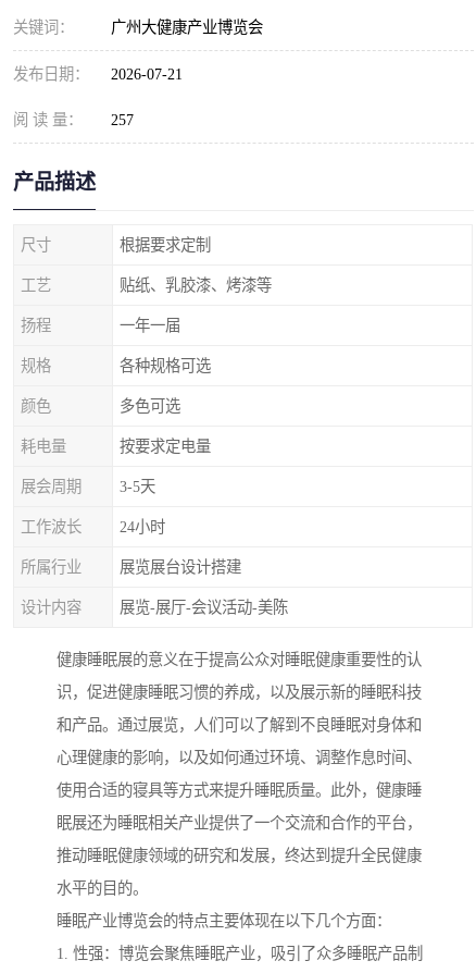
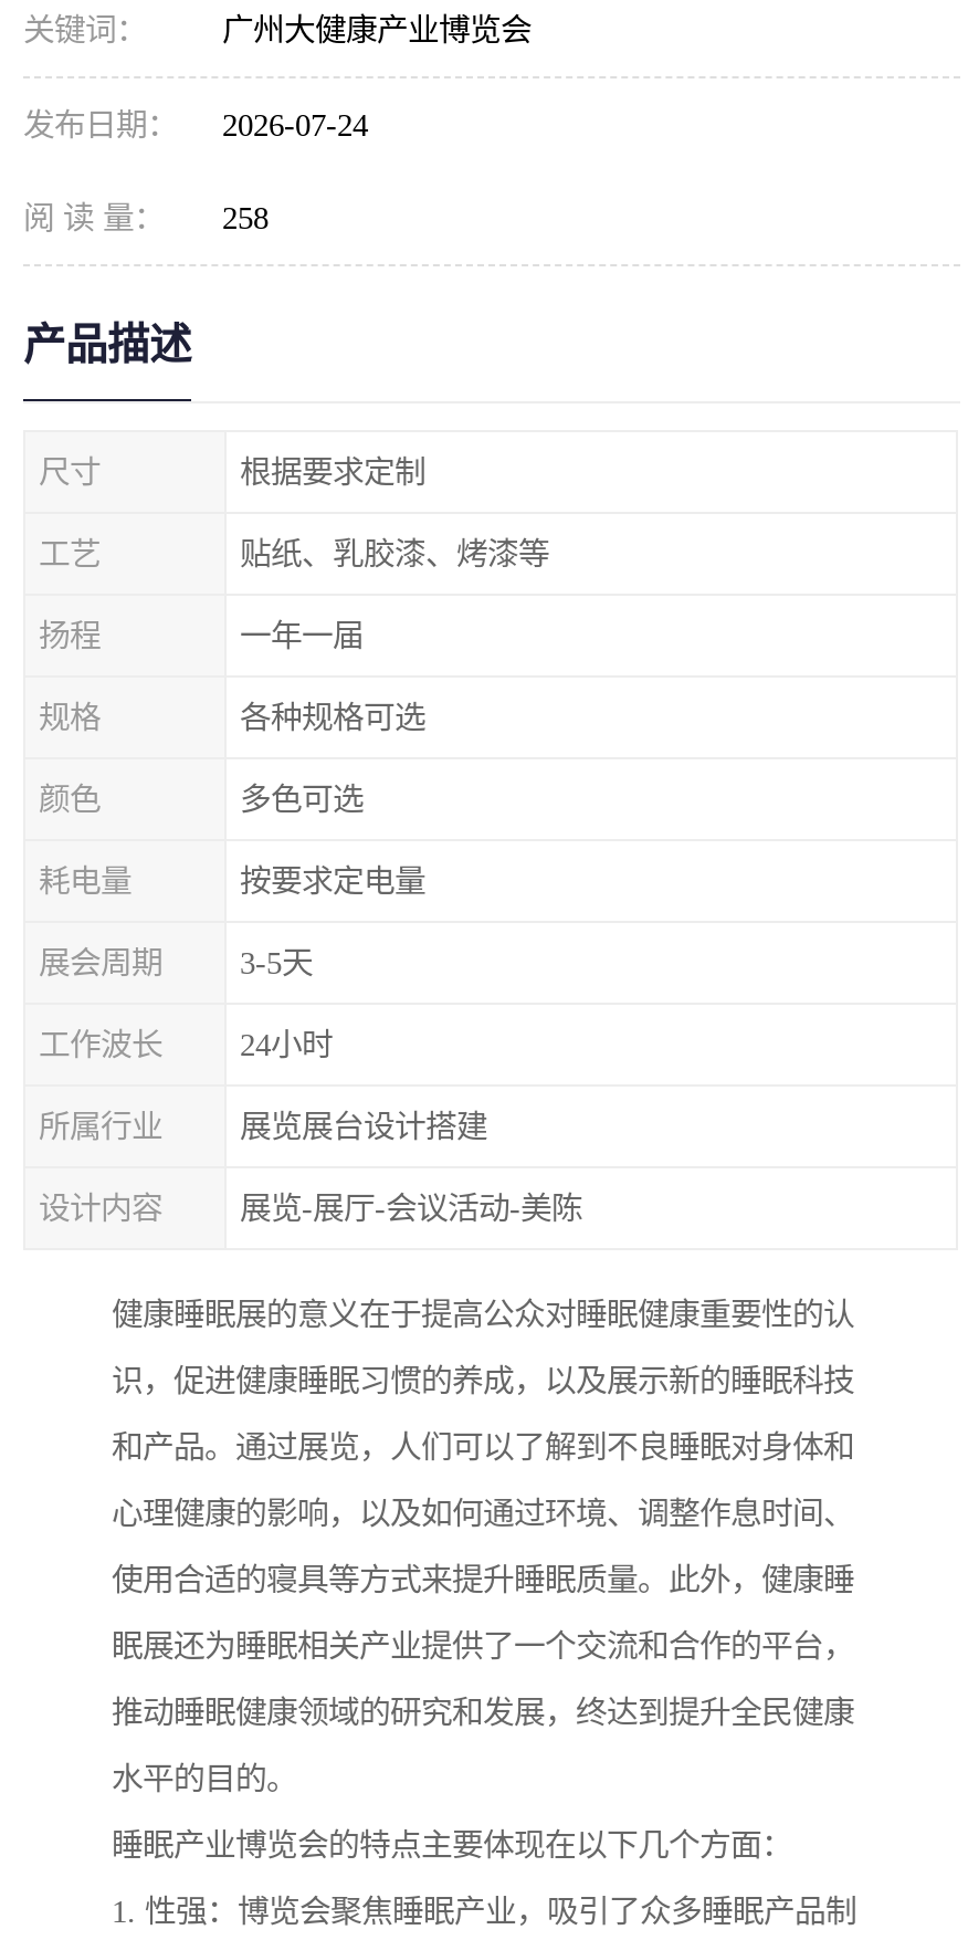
- 发布日期： 2026-07-21
+ 发布日期： 2026-07-24

- 阅 读 量： 257
+ 阅 读 量： 258
